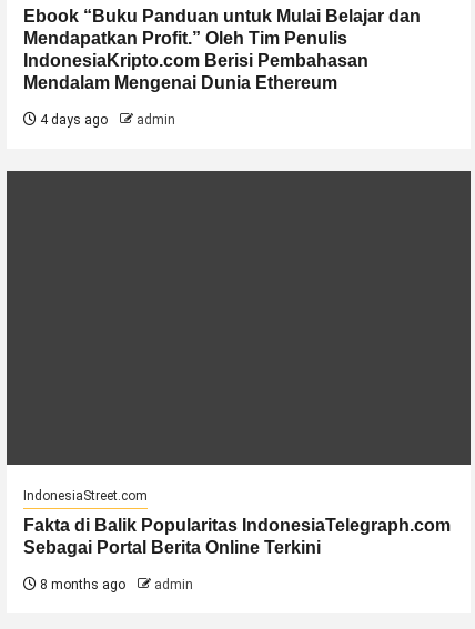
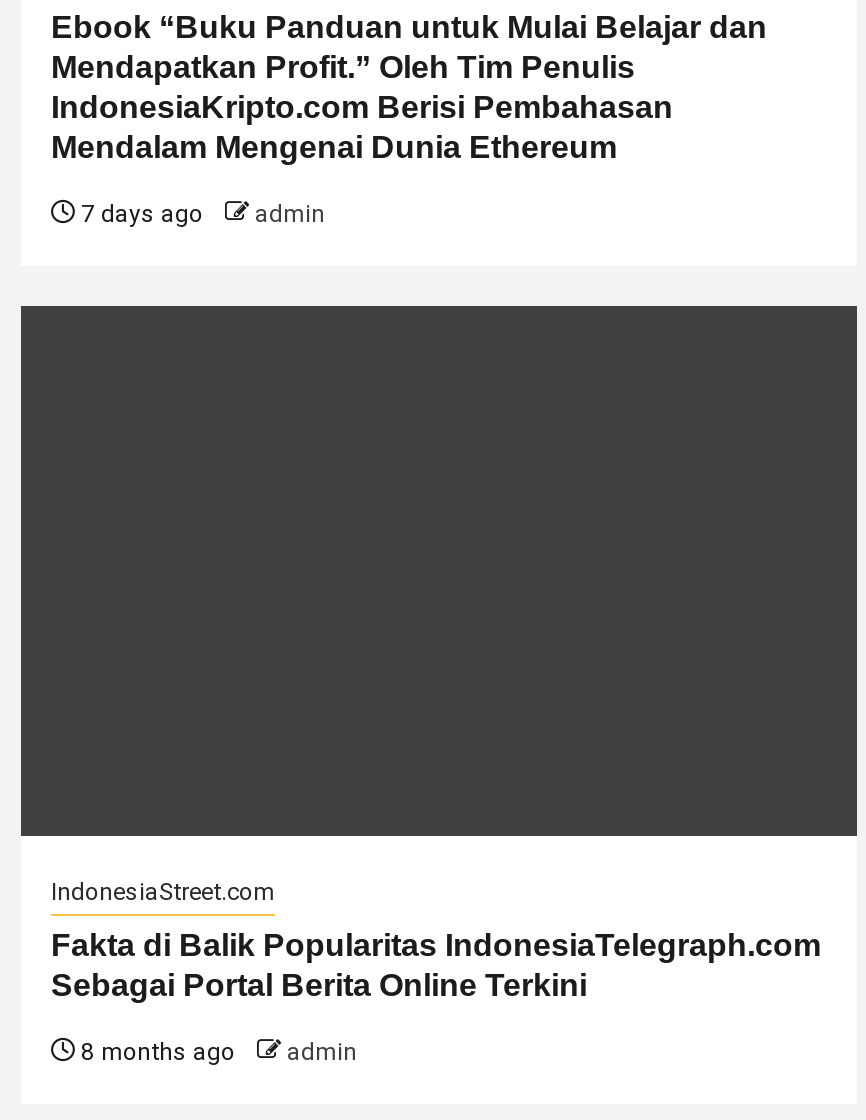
- 4 days ago admin
+ 7 days ago admin
